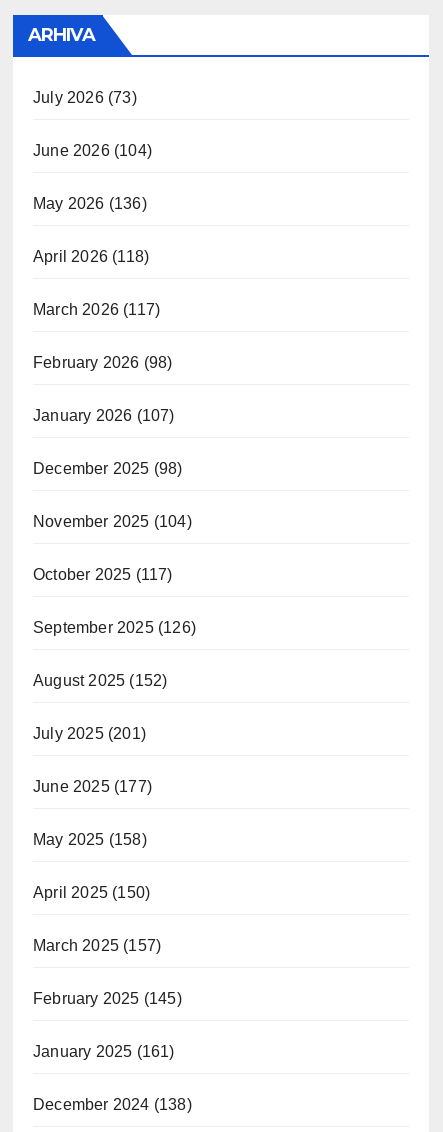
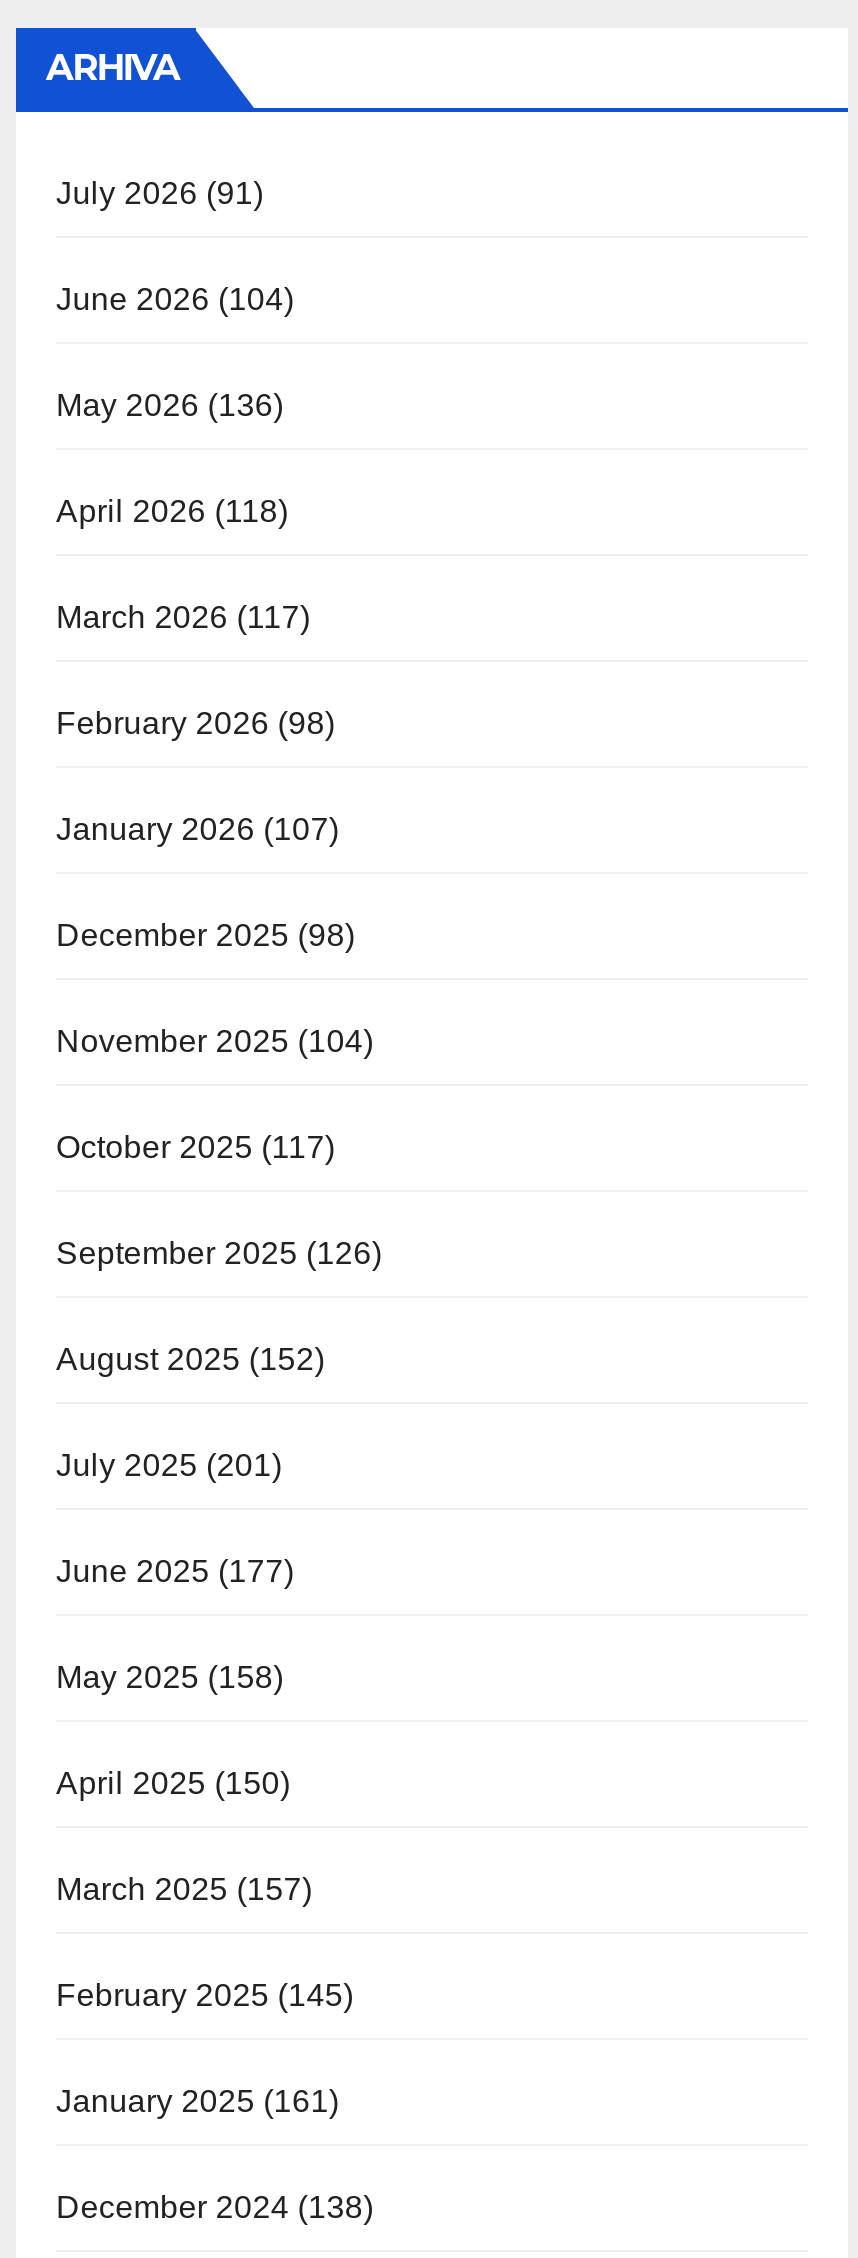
- July 2026 (73)
+ July 2026 (91)
